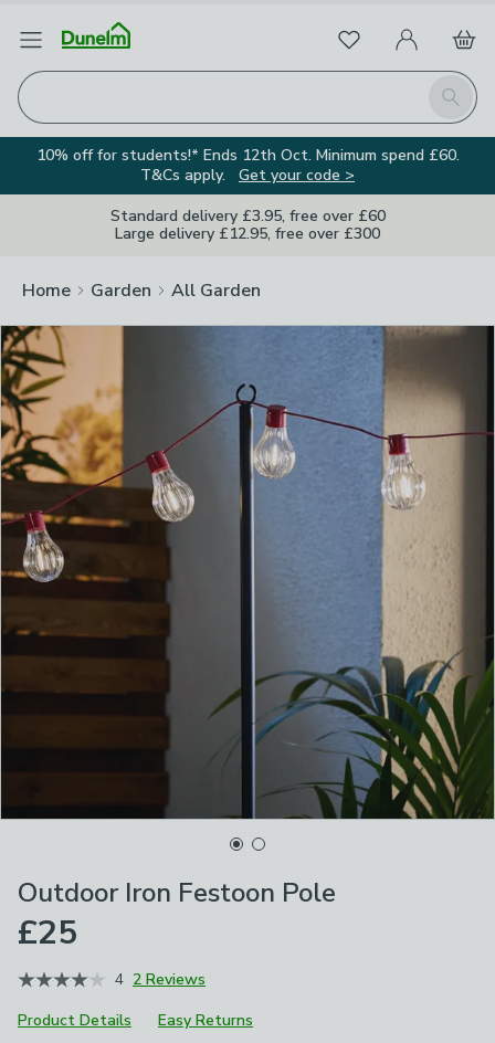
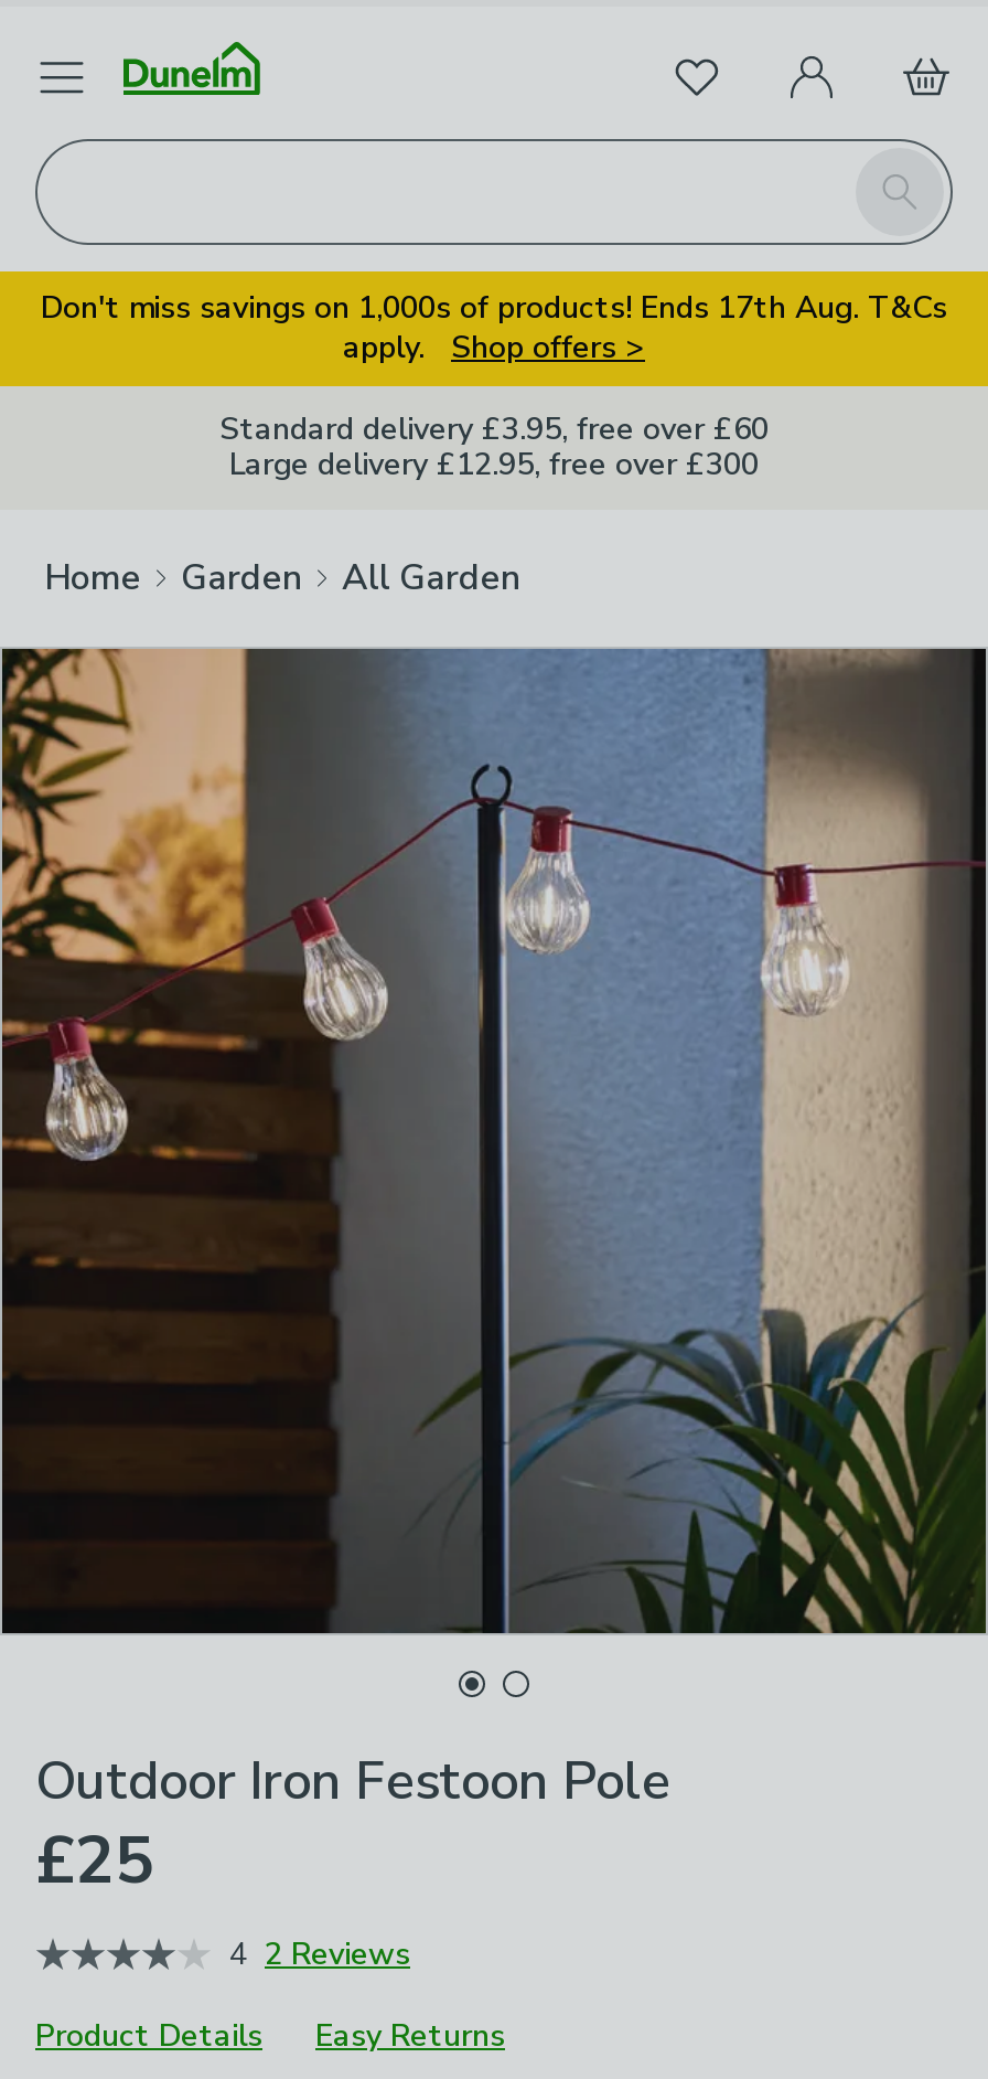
- 10% off for students!* Ends 12th Oct. Minimum spend £60.
- T&Cs apply. Get your code >
+ Don't miss savings on 1,000s of products! Ends 17th Aug. T&Cs
+ apply. Shop offers >
